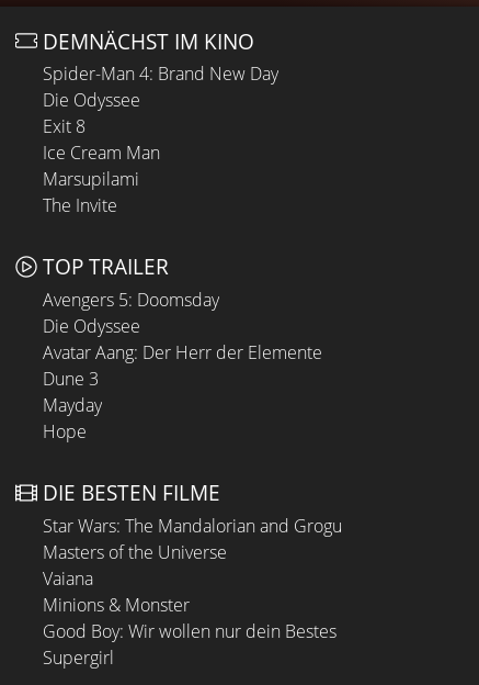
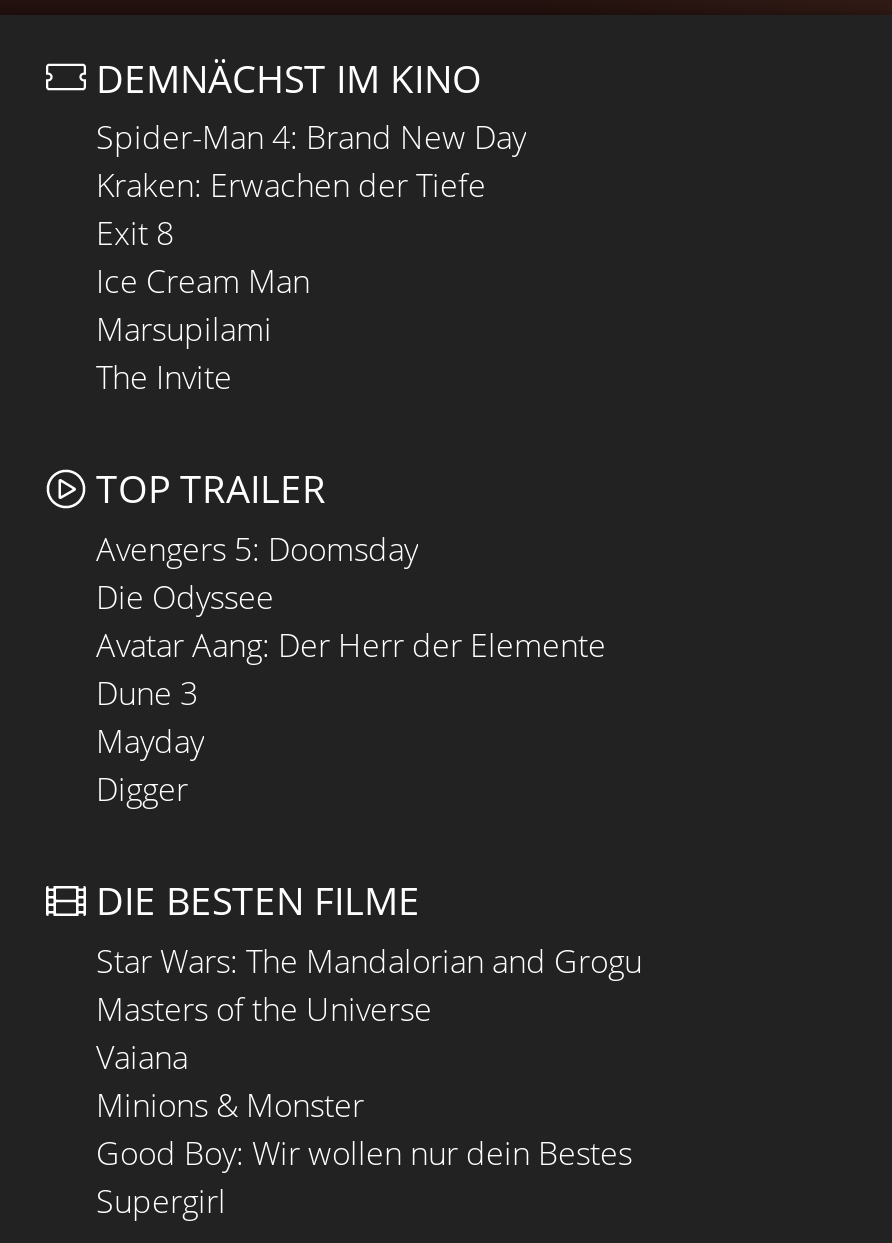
- Die Odyssee
+ Kraken: Erwachen der Tiefe

- Hope
+ Digger
